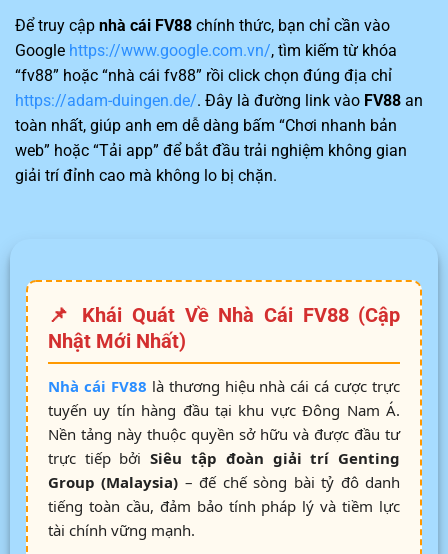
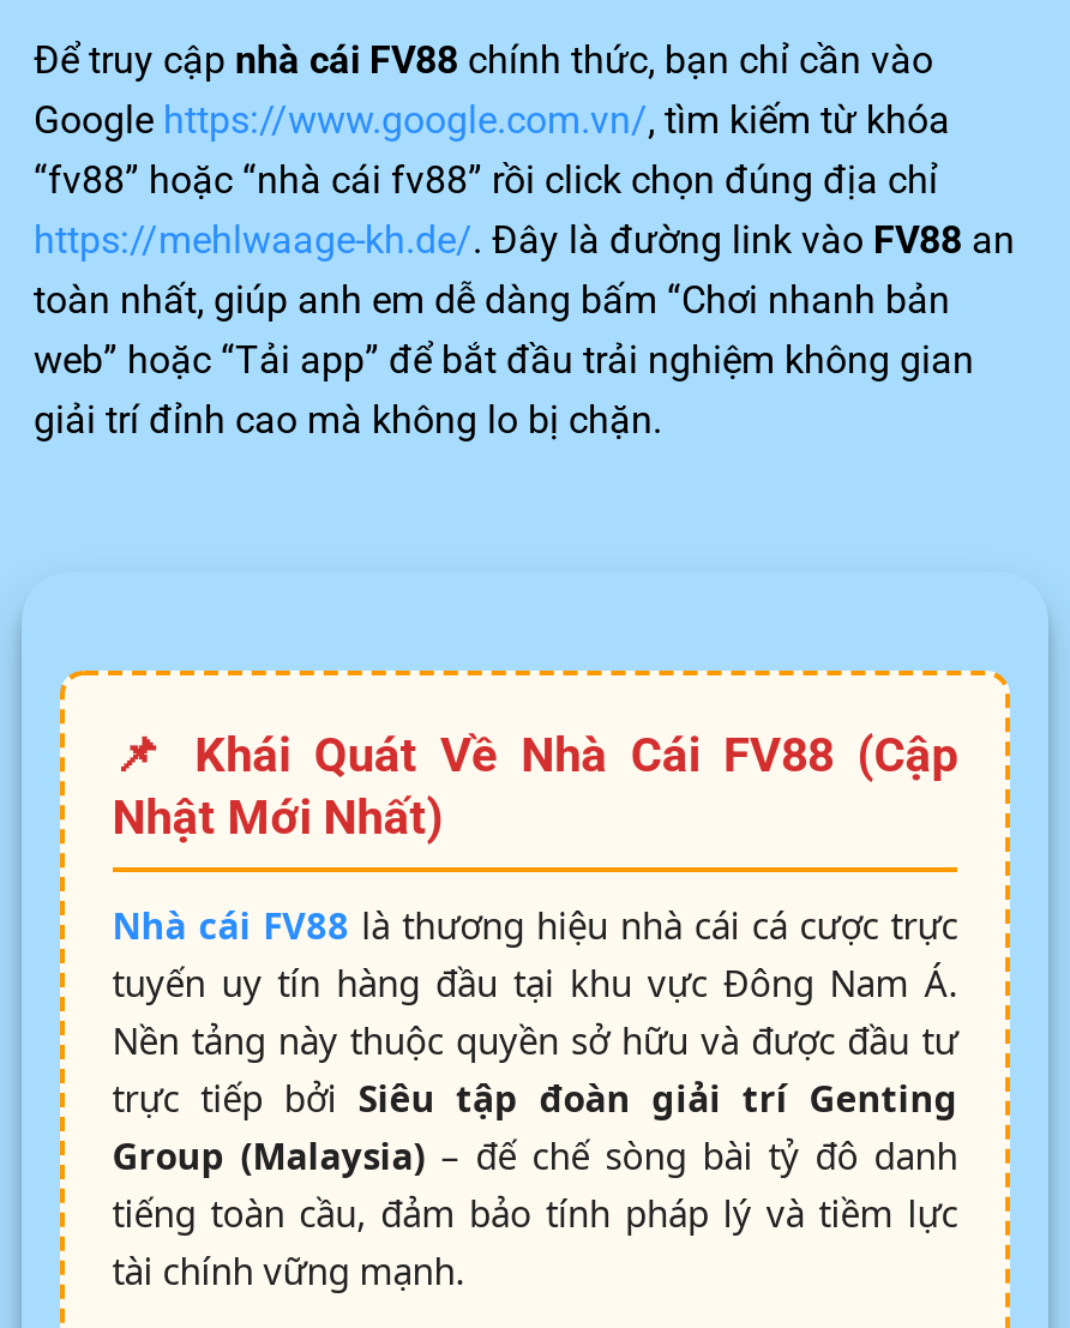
- https://adam-duingen.de/. Đây là đường link vào FV88 an
+ https://mehlwaage-kh.de/. Đây là đường link vào FV88 an
